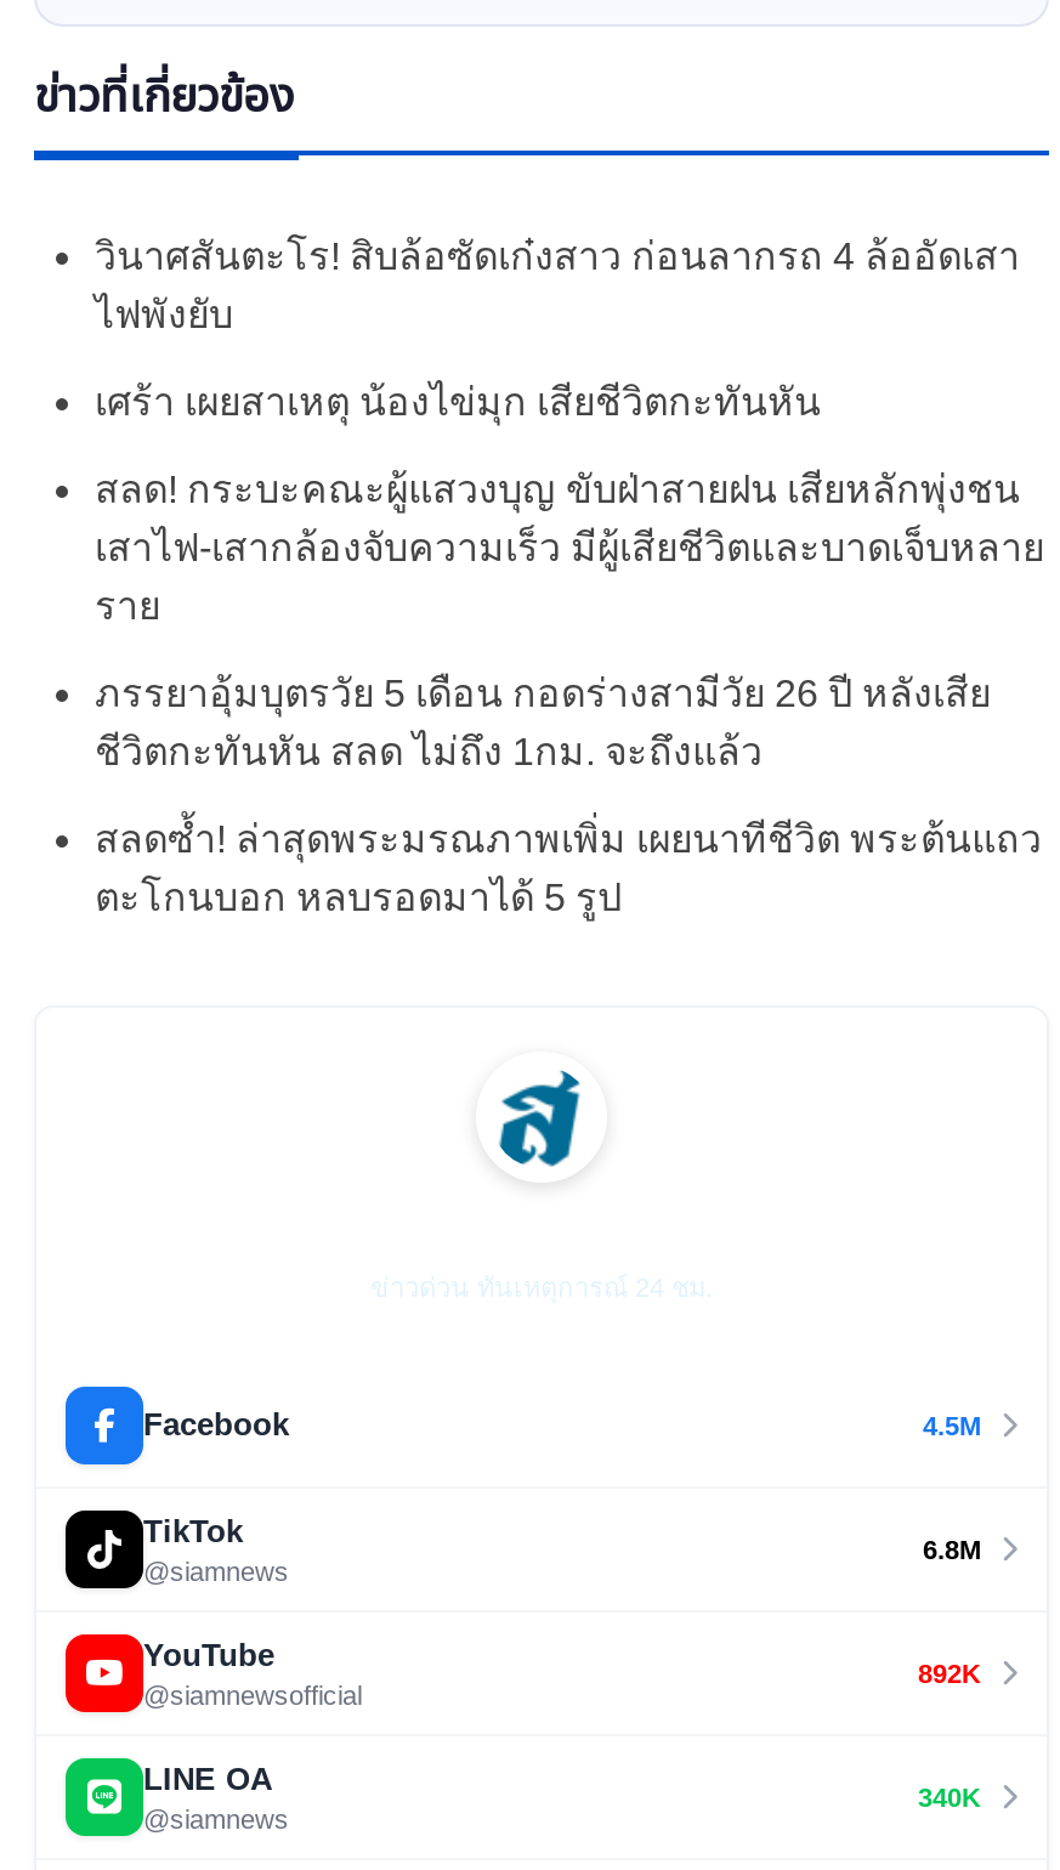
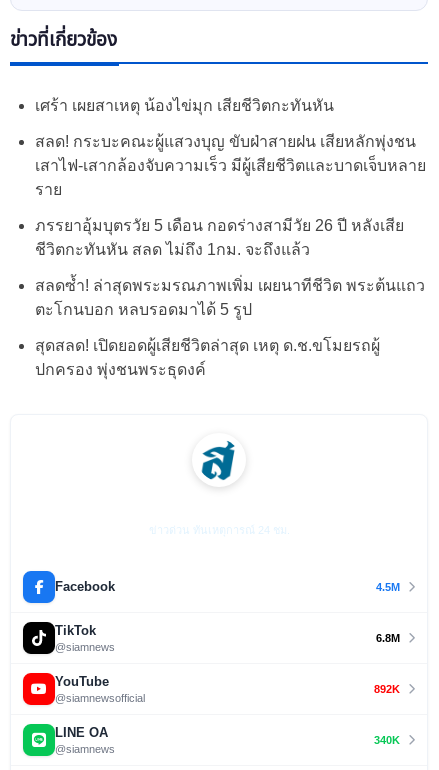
- วินาศสันตะโร! สิบล้อซัดเก๋งสาว ก่อนลากรถ 4 ล้ออัดเสา
- ไฟพังยับ

moved up: เศร้า เผยสาเหตุ น้องไข่มุก เสียชีวิตกะทันหัน | สลด! กระบะคณะผู้แสวงบุญ ขับฝ่าสายฝน เสียหลักพุ่งชน | เสาไฟ-เสากล้องจับความเร็ว มีผู้เสียชีวิตและบาดเจ็บหลาย | ราย | ภรรยาอุ้มบุตรวัย 5 เดือน กอดร่างสามีวัย 26 ปี หลังเสีย | ชีวิตกะทันหัน สลด ไม่ถึง 1กม. จะถึงแล้ว | สลดซ้ำ! ล่าสุดพระมรณภาพเพิ่ม เผยนาทีชีวิต พระต้นแถว | ตะโกนบอก หลบรอดมาได้ 5 รูป

+ สุดสลด! เปิดยอดผู้เสียชีวิตล่าสุด เหตุ ด.ช.ขโมยรถผู้
+ ปกครอง พุ่งชนพระธุดงค์
